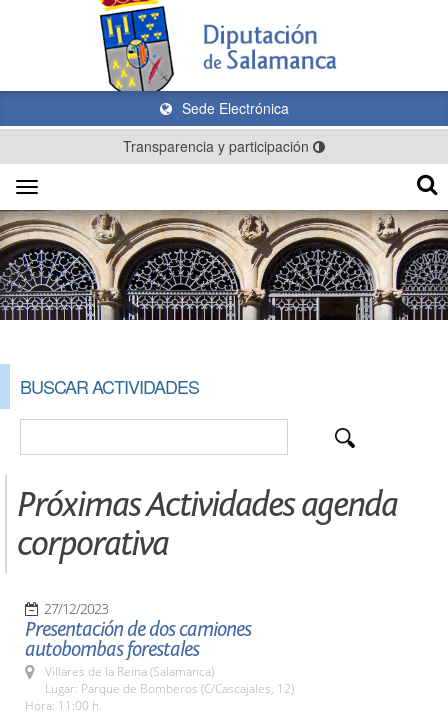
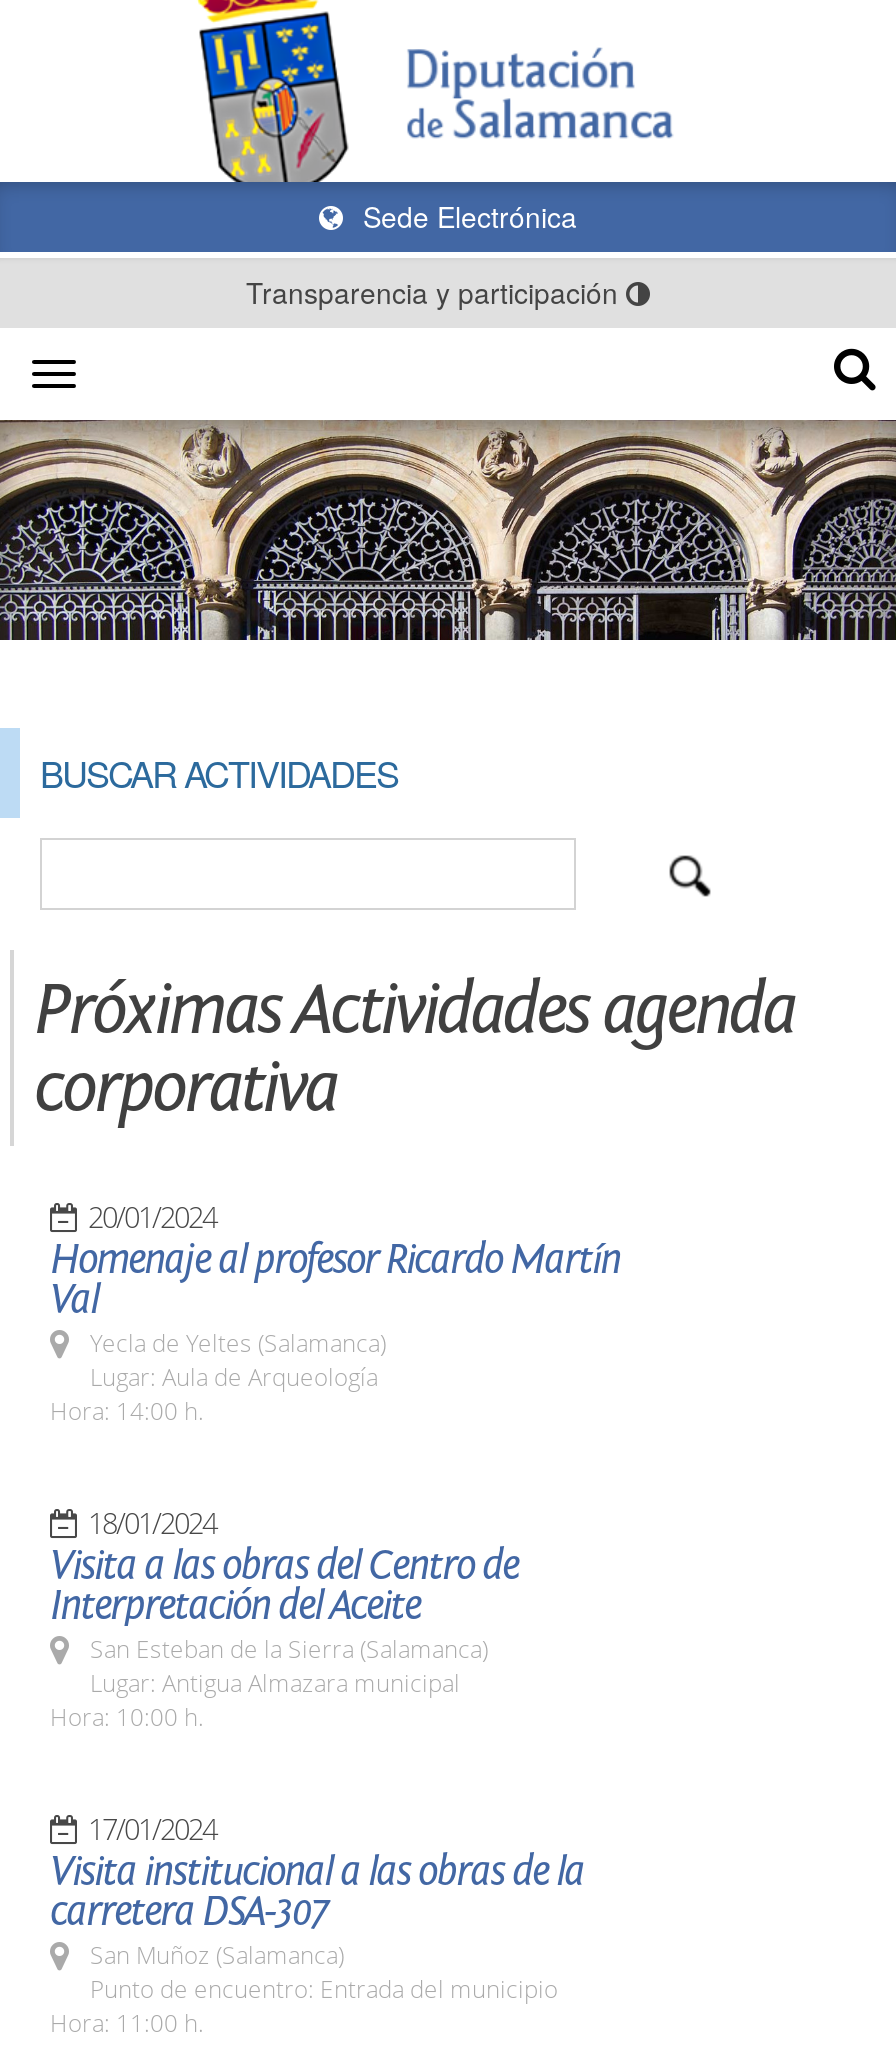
- 27/12/2023
- Presentación de dos camiones
- autobombas forestales
- Villares de la Reina (Salamanca)
- Lugar: Parque de Bomberos (C/Cascajales, 12)
+ 20/01/2024
+ Homenaje al profesor Ricardo Martín
+ Val
+ Yecla de Yeltes (Salamanca)
+ Lugar: Aula de Arqueología
+ Hora: 14:00 h.
+ 18/01/2024
+ Visita a las obras del Centro de
+ Interpretación del Aceite
+ San Esteban de la Sierra (Salamanca)
+ Lugar: Antigua Almazara municipal
+ Hora: 10:00 h.
+ 17/01/2024
+ Visita institucional a las obras de la
+ carretera DSA-307
+ San Muñoz (Salamanca)
+ Punto de encuentro: Entrada del municipio
